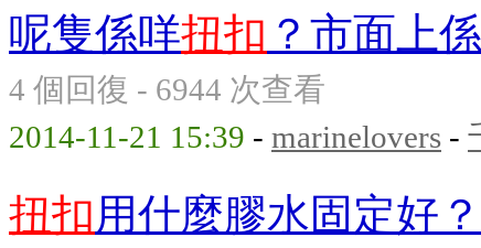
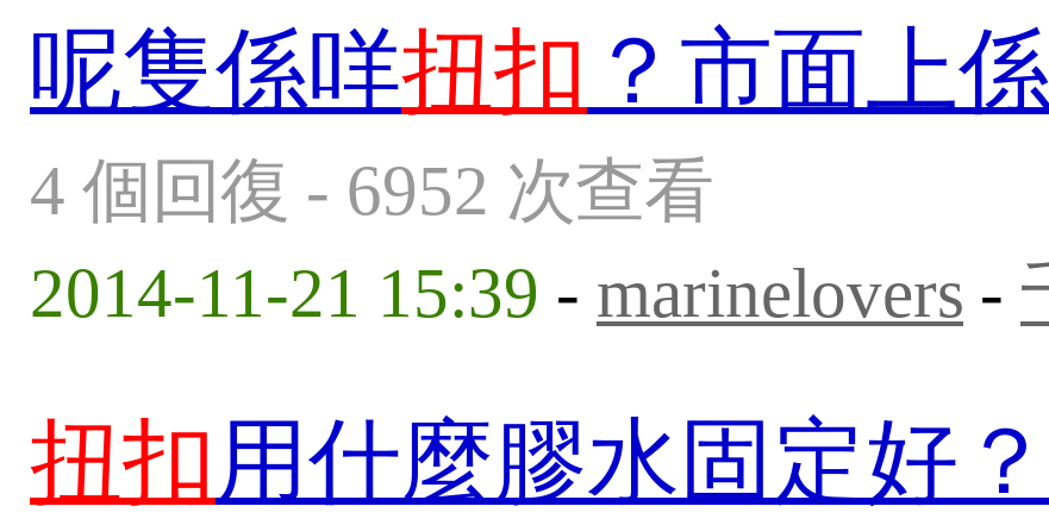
- 4 個回復 - 6944 次查看
+ 4 個回復 - 6952 次查看
